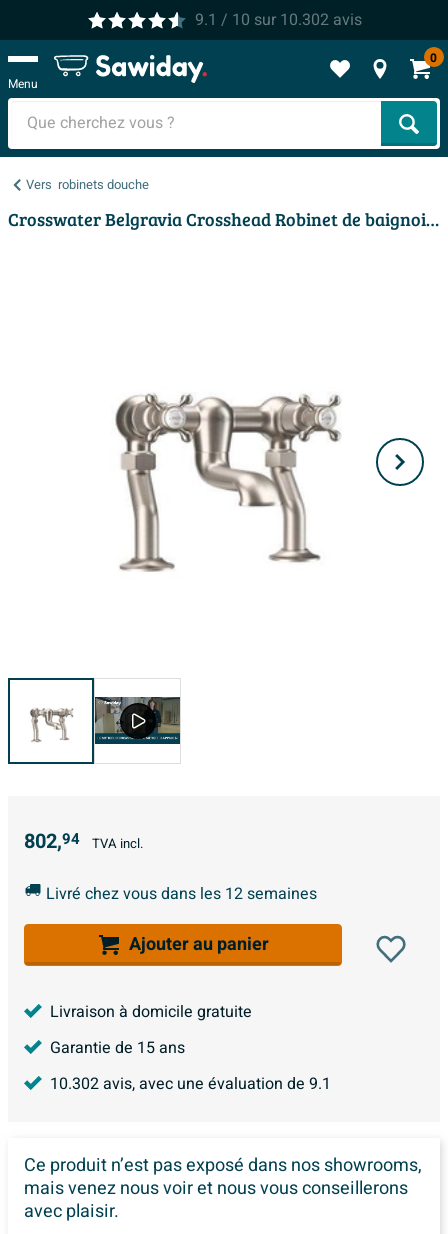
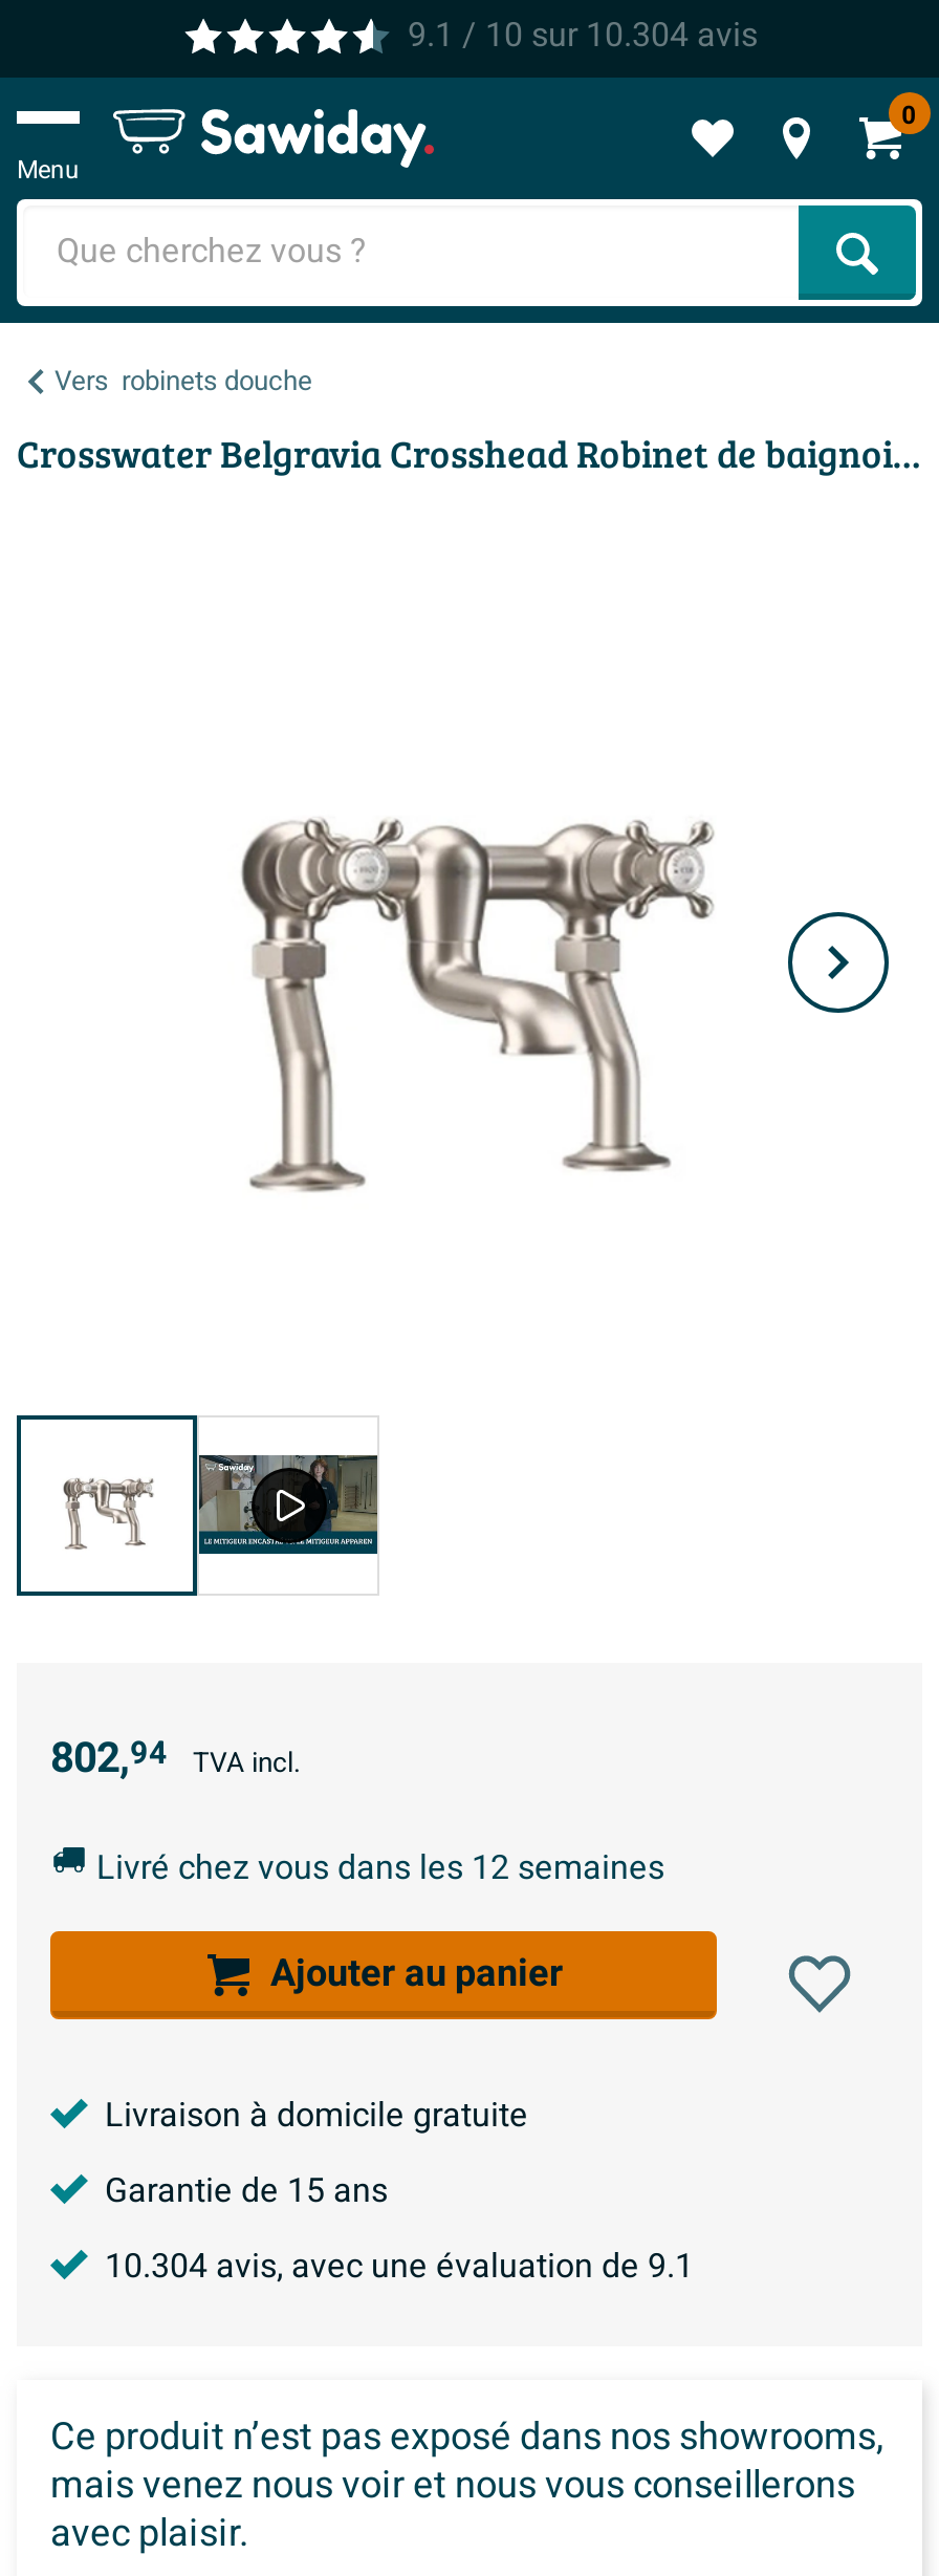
- 9.1 / 10 sur 10.302 avis
+ 9.1 / 10 sur 10.304 avis

- 10.302 avis, avec une évaluation de 9.1
+ 10.304 avis, avec une évaluation de 9.1
